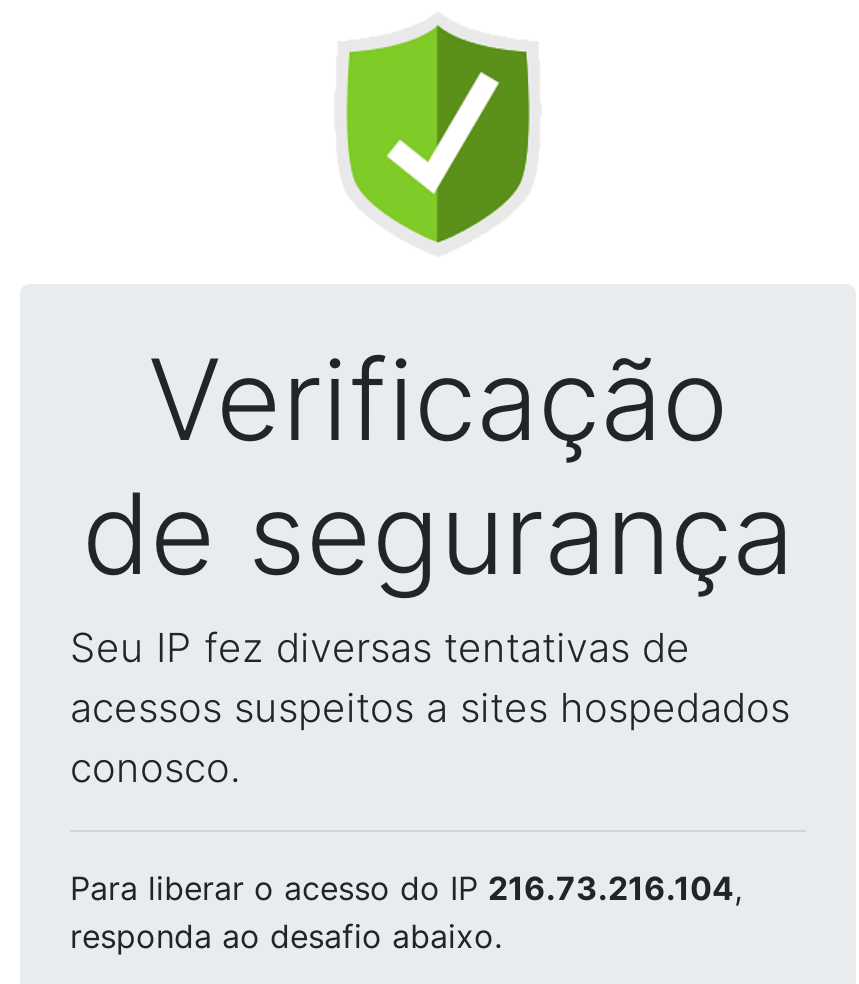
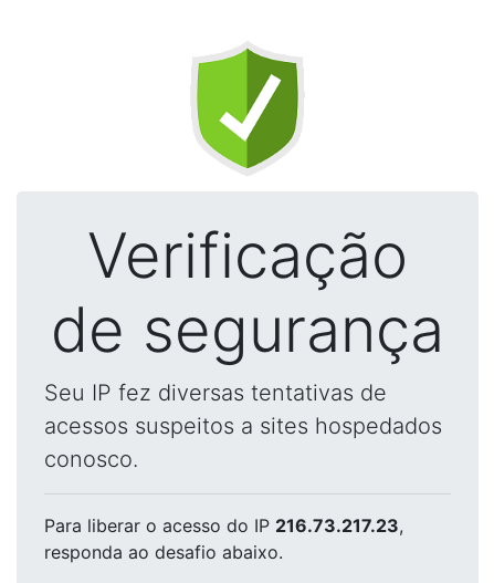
- Para liberar o acesso do IP 216.73.216.104,
+ Para liberar o acesso do IP 216.73.217.23,
